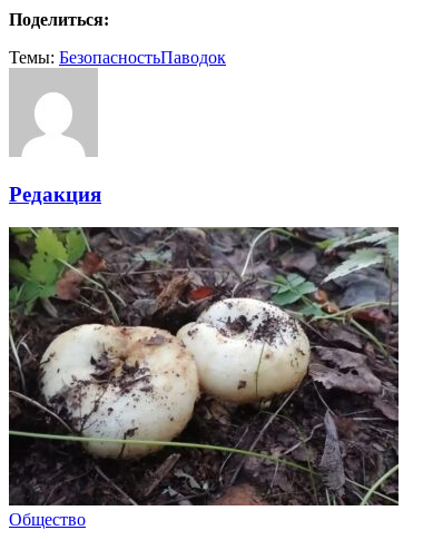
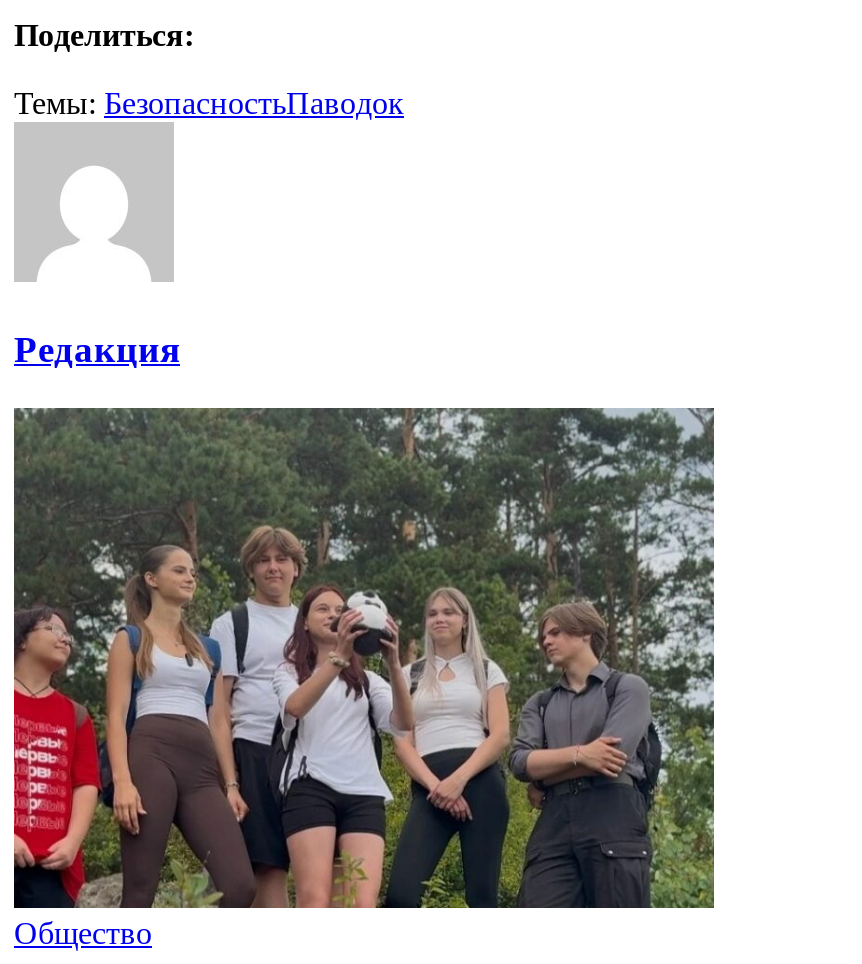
- [image]
+ [image]
